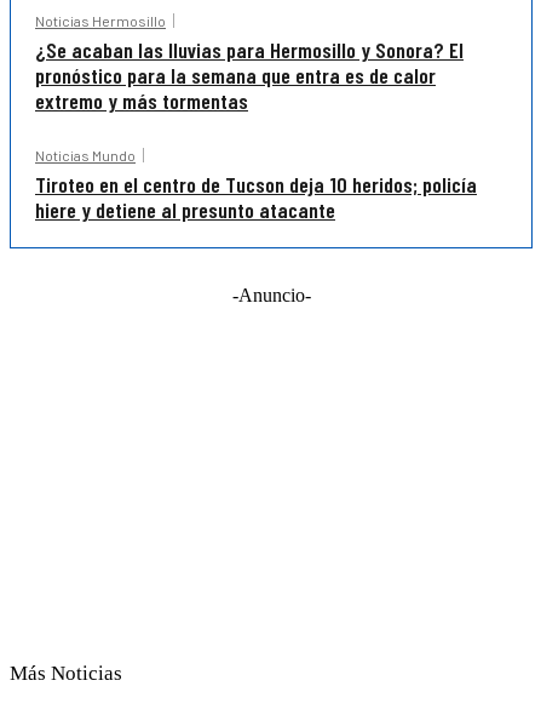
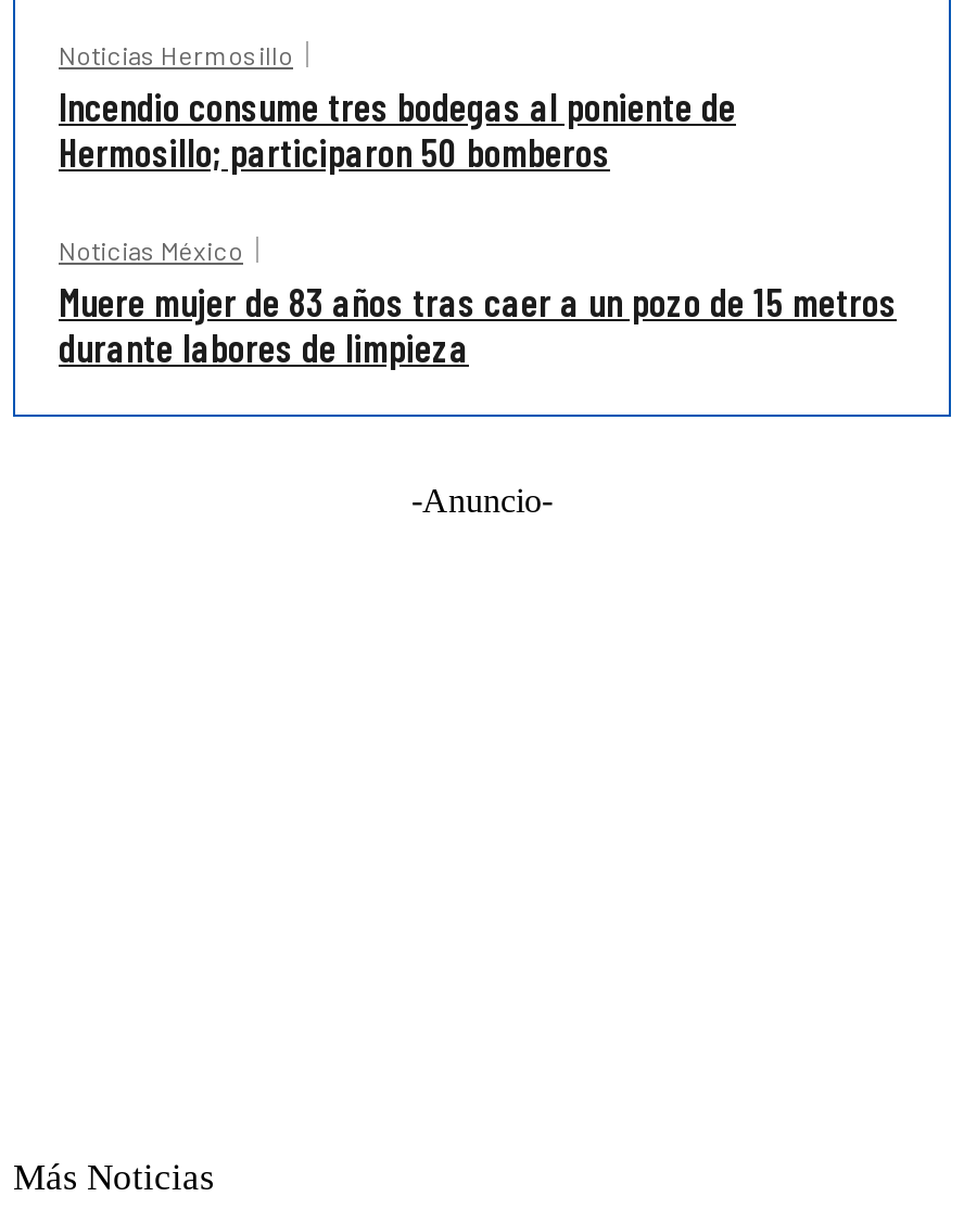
- ¿Se acaban las lluvias para Hermosillo y Sonora? El
- pronóstico para la semana que entra es de calor
- extremo y más tormentas
+ Incendio consume tres bodegas al poniente de
+ Hermosillo; participaron 50 bomberos

- Noticias Mundo
- Tiroteo en el centro de Tucson deja 10 heridos; policía
- hiere y detiene al presunto atacante
+ Noticias México
+ Muere mujer de 83 años tras caer a un pozo de 15 metros
+ durante labores de limpieza
